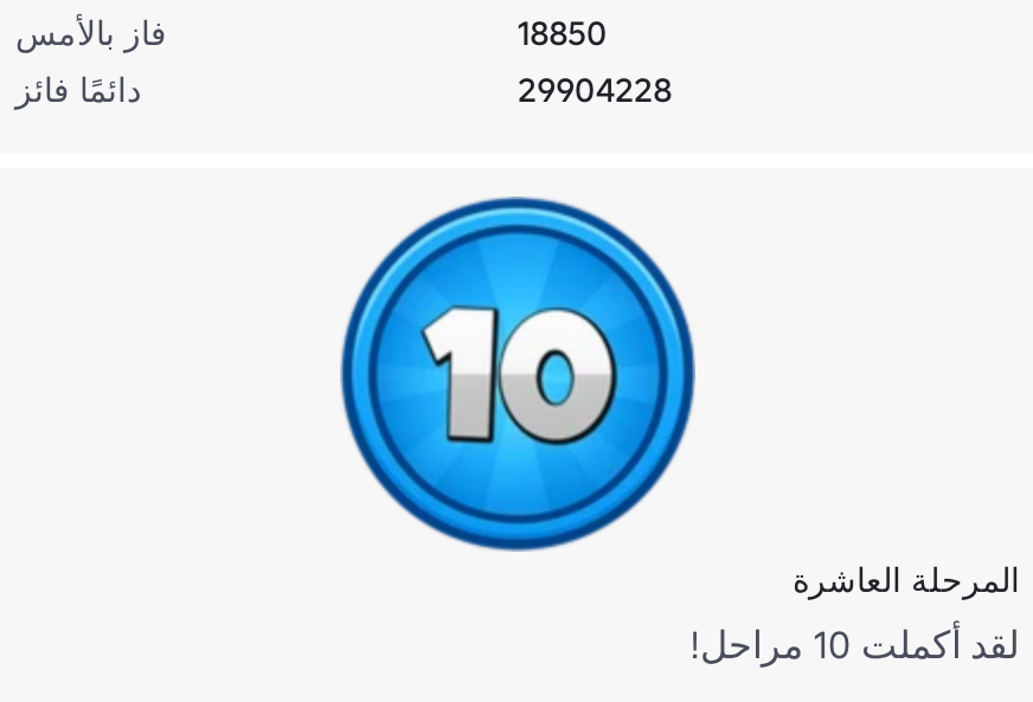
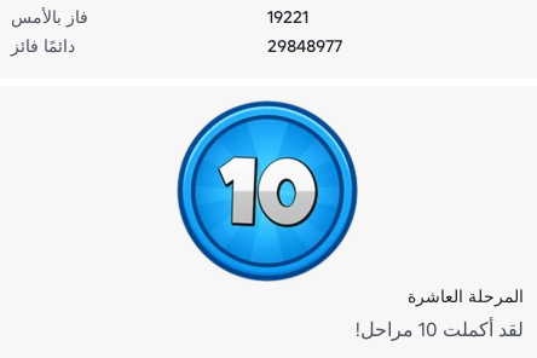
- 18850
+ 19221

- 29904228
+ 29848977
